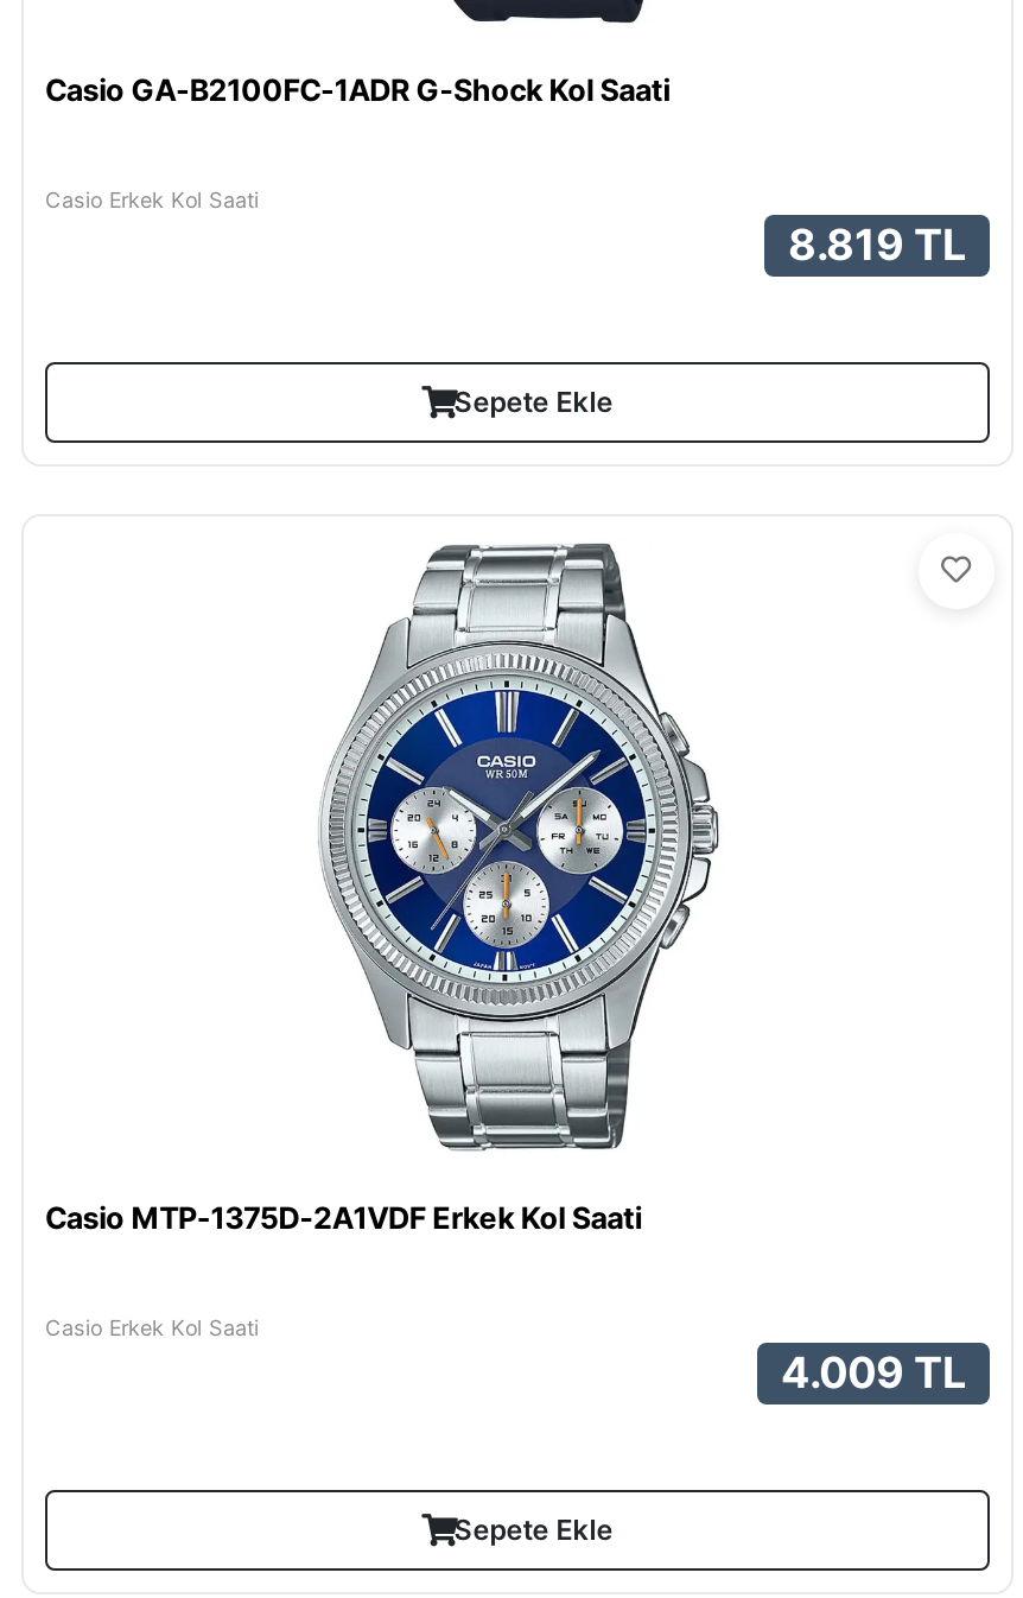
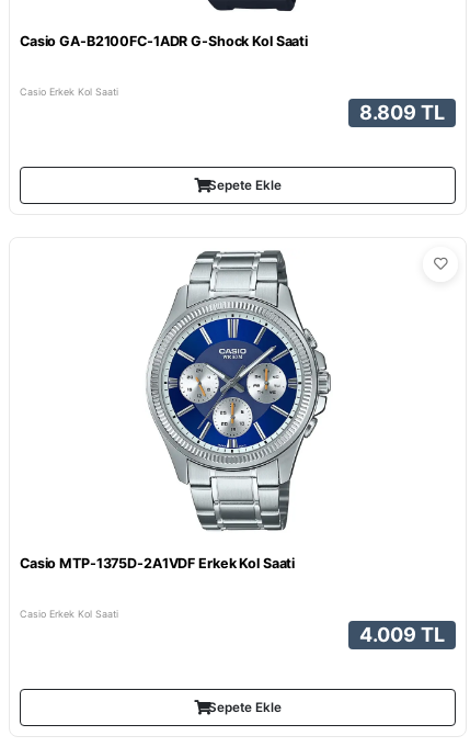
- 8.819 TL
+ 8.809 TL
